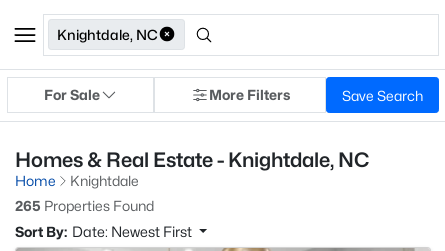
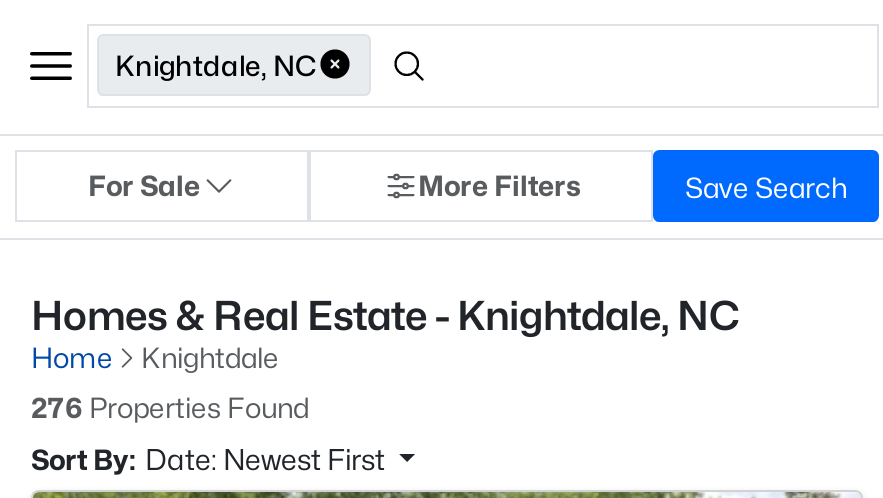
- 265 Properties Found
+ 276 Properties Found
